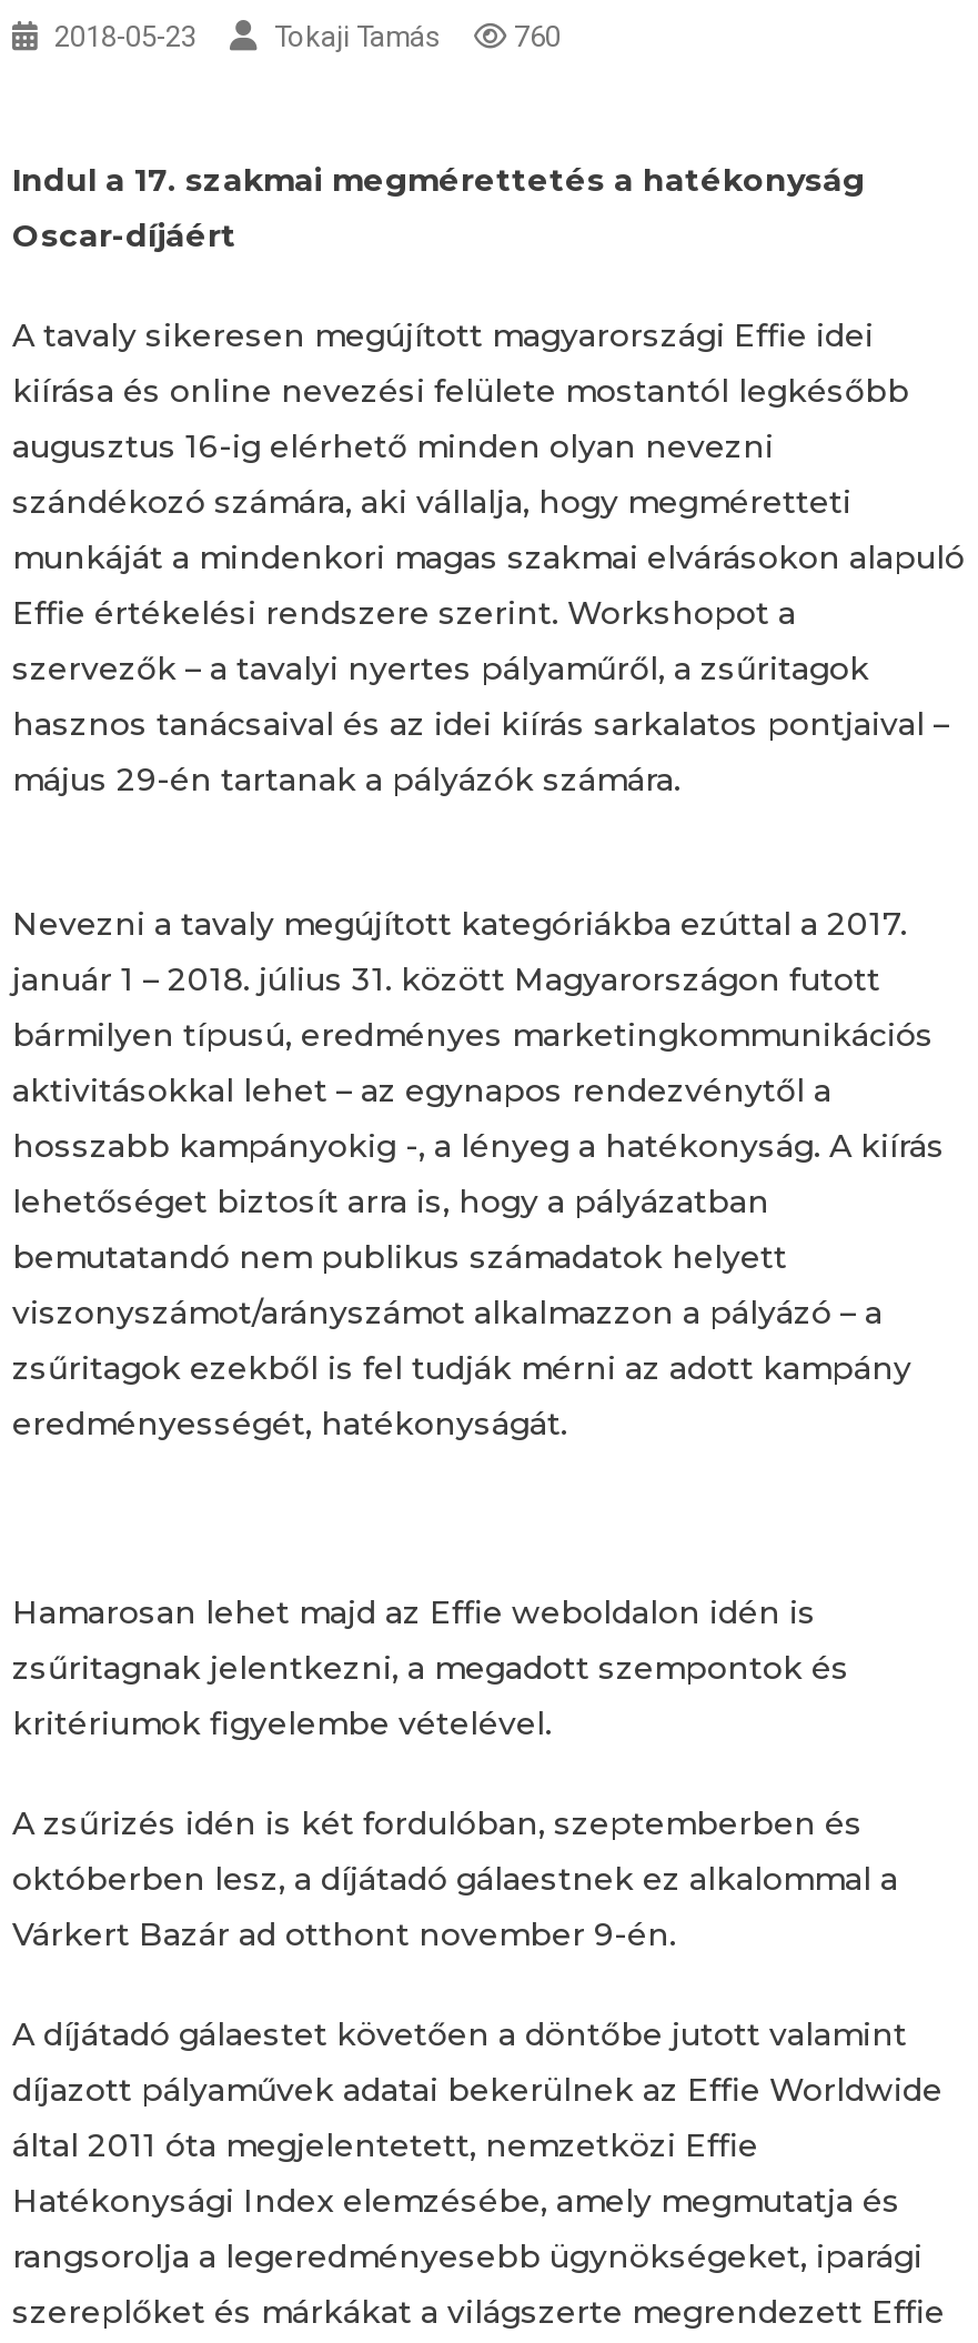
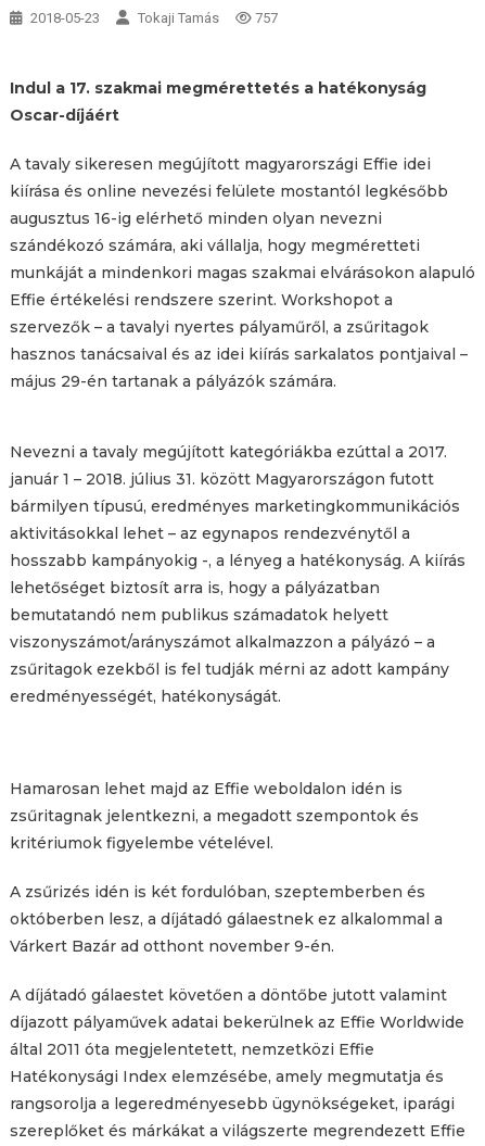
- 760
+ 757
